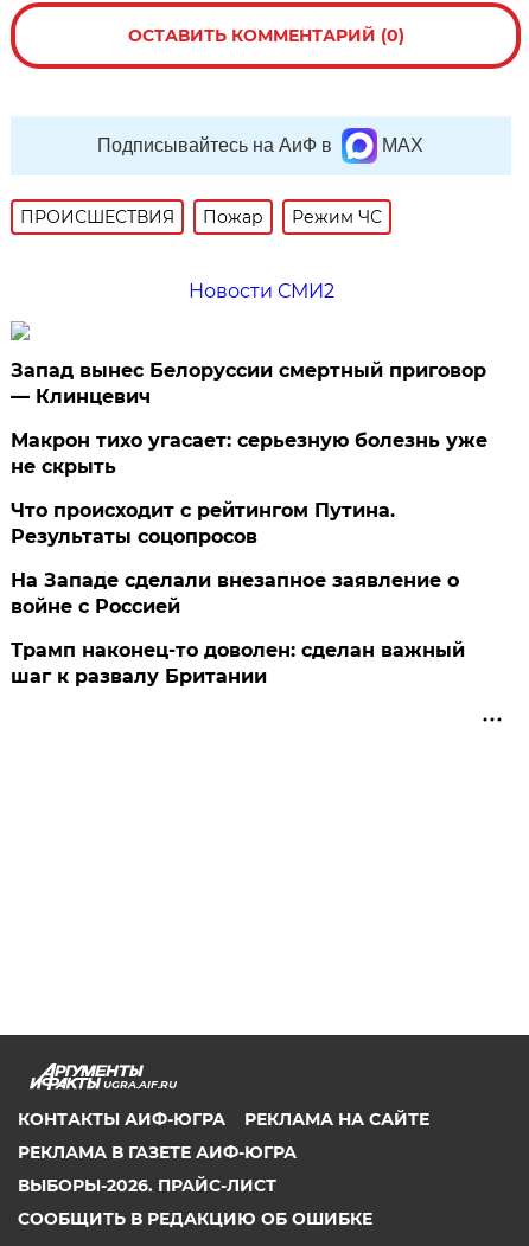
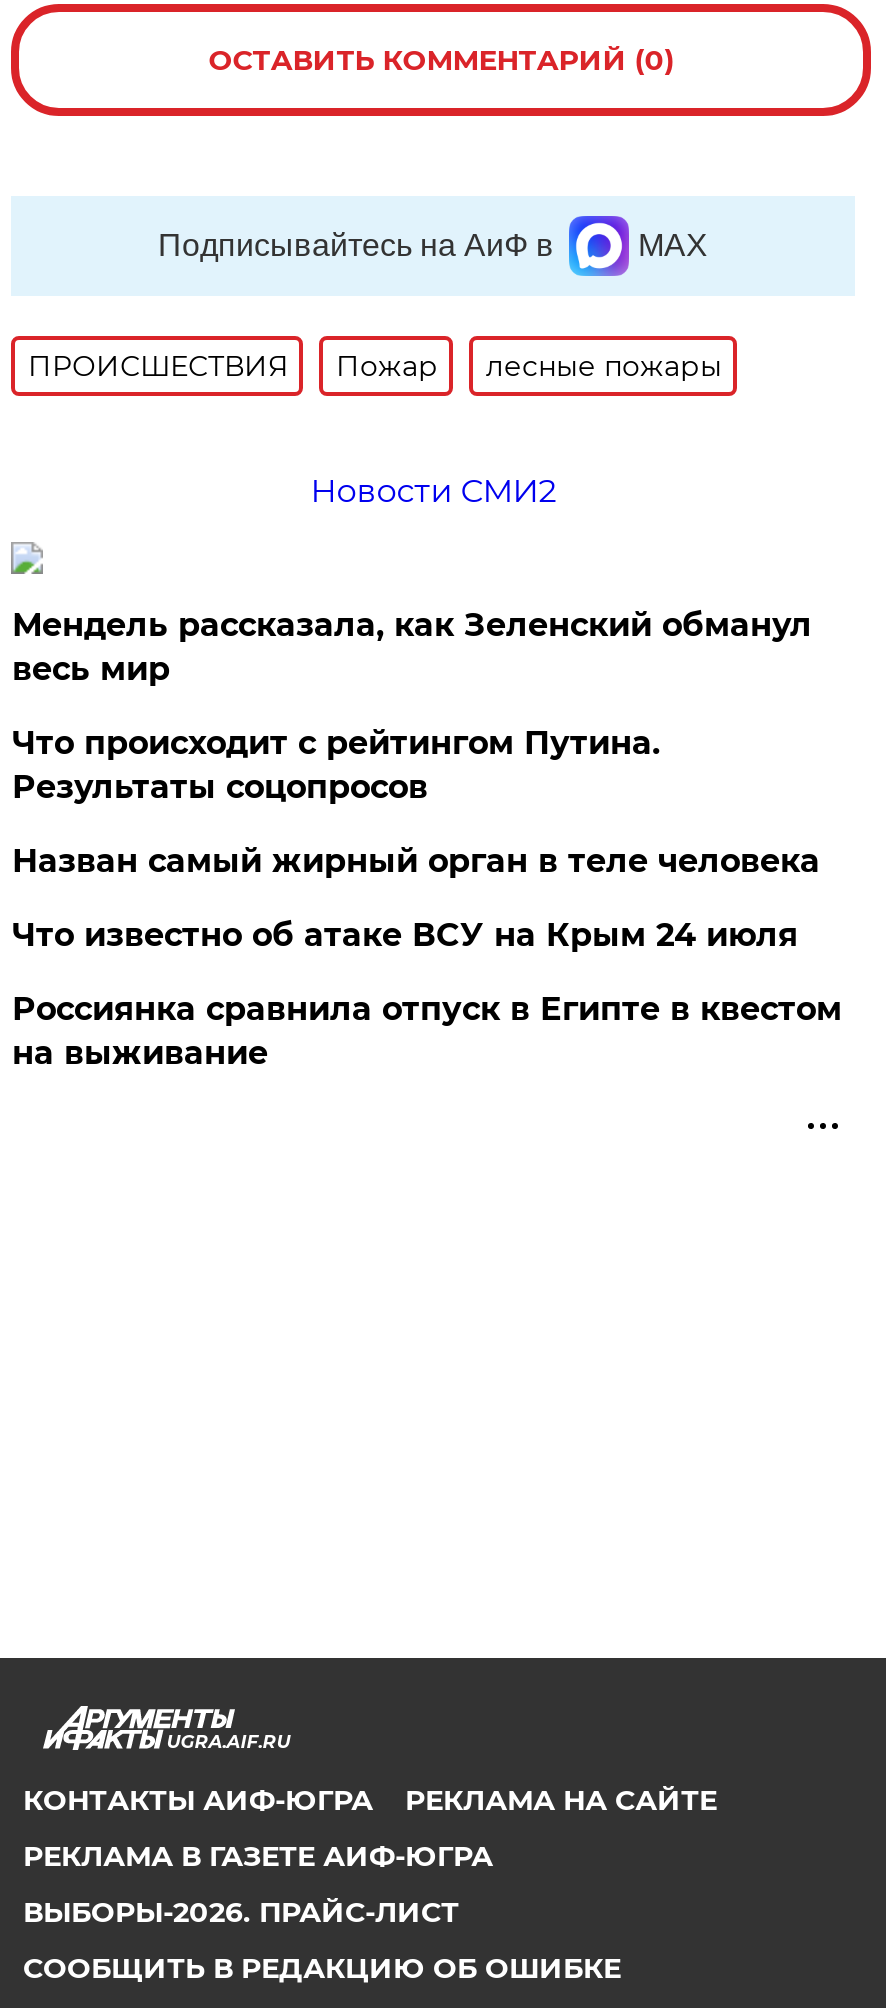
- Режим ЧС
+ лесные пожары

- Запад вынес Белоруссии смертный приговор
- — Клинцевич
- Макрон тихо угасает: серьезную болезнь уже
- не скрыть
+ Мендель рассказала, как Зеленский обманул
+ весь мир

- На Западе сделали внезапное заявление о
- войне с Россией
- Трамп наконец-то доволен: сделан важный
- шаг к развалу Британии
+ Назван самый жирный орган в теле человека
+ Что известно об атаке ВСУ на Крым 24 июля
+ Россиянка сравнила отпуск в Египте в квестом
+ на выживание
